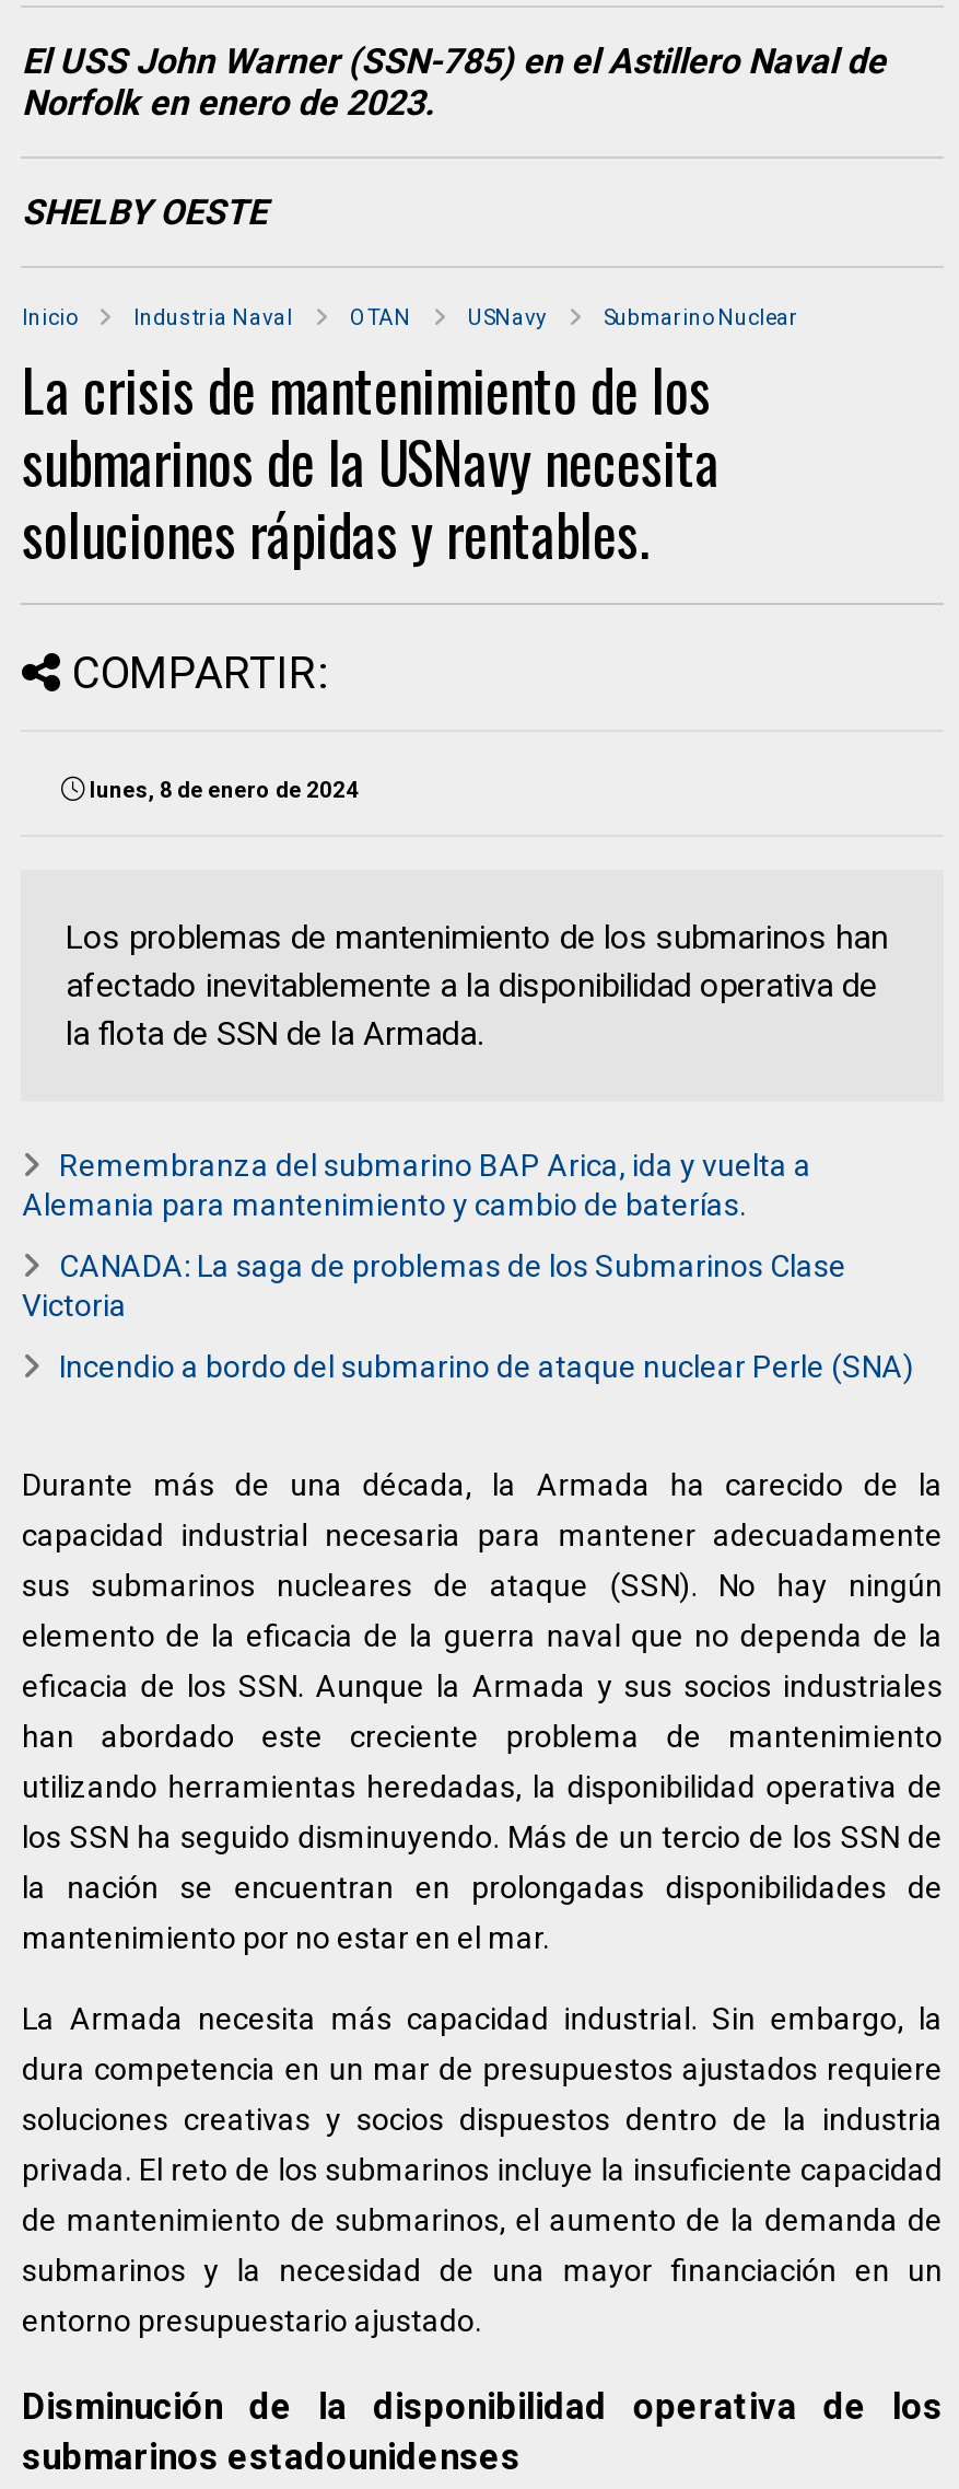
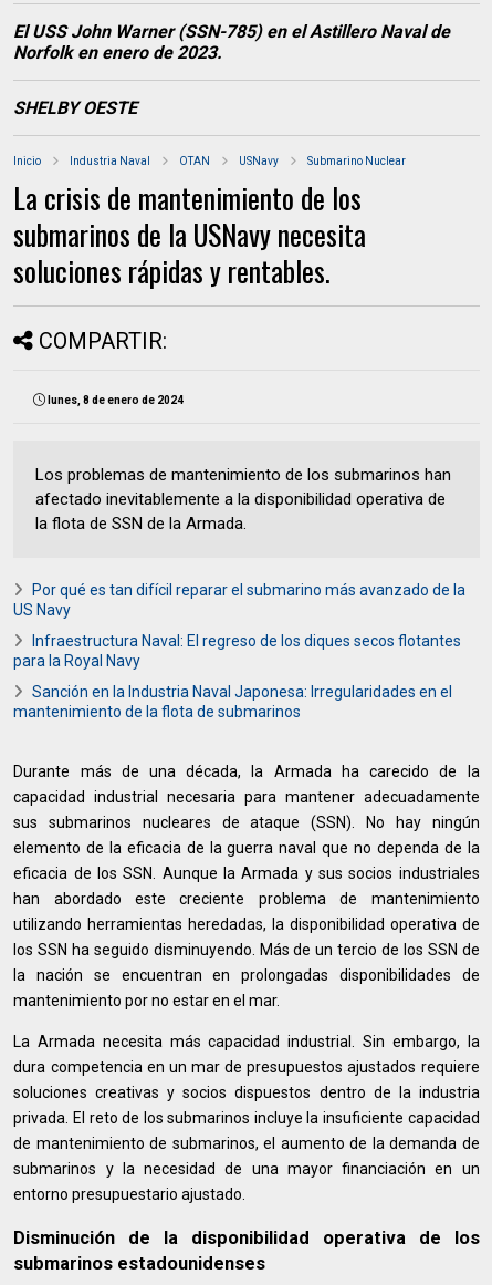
- Remembranza del submarino BAP Arica, ida y vuelta a
- Alemania para mantenimiento y cambio de baterías.
+ Por qué es tan difícil reparar el submarino más avanzado de la
+ US Navy

- CANADA: La saga de problemas de los Submarinos Clase
- Victoria
+ Infraestructura Naval: El regreso de los diques secos flotantes
+ para la Royal Navy

- Incendio a bordo del submarino de ataque nuclear Perle (SNA)
+ Sanción en la Industria Naval Japonesa: Irregularidades en el
+ mantenimiento de la flota de submarinos
